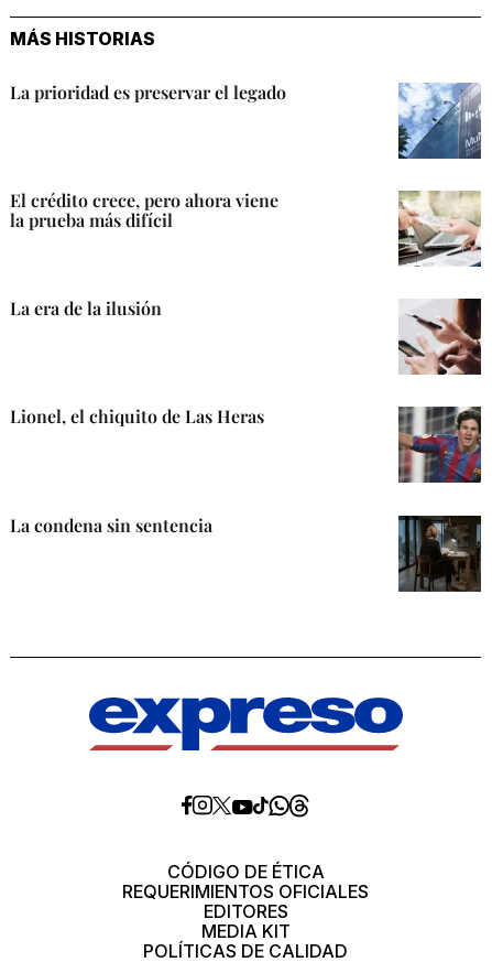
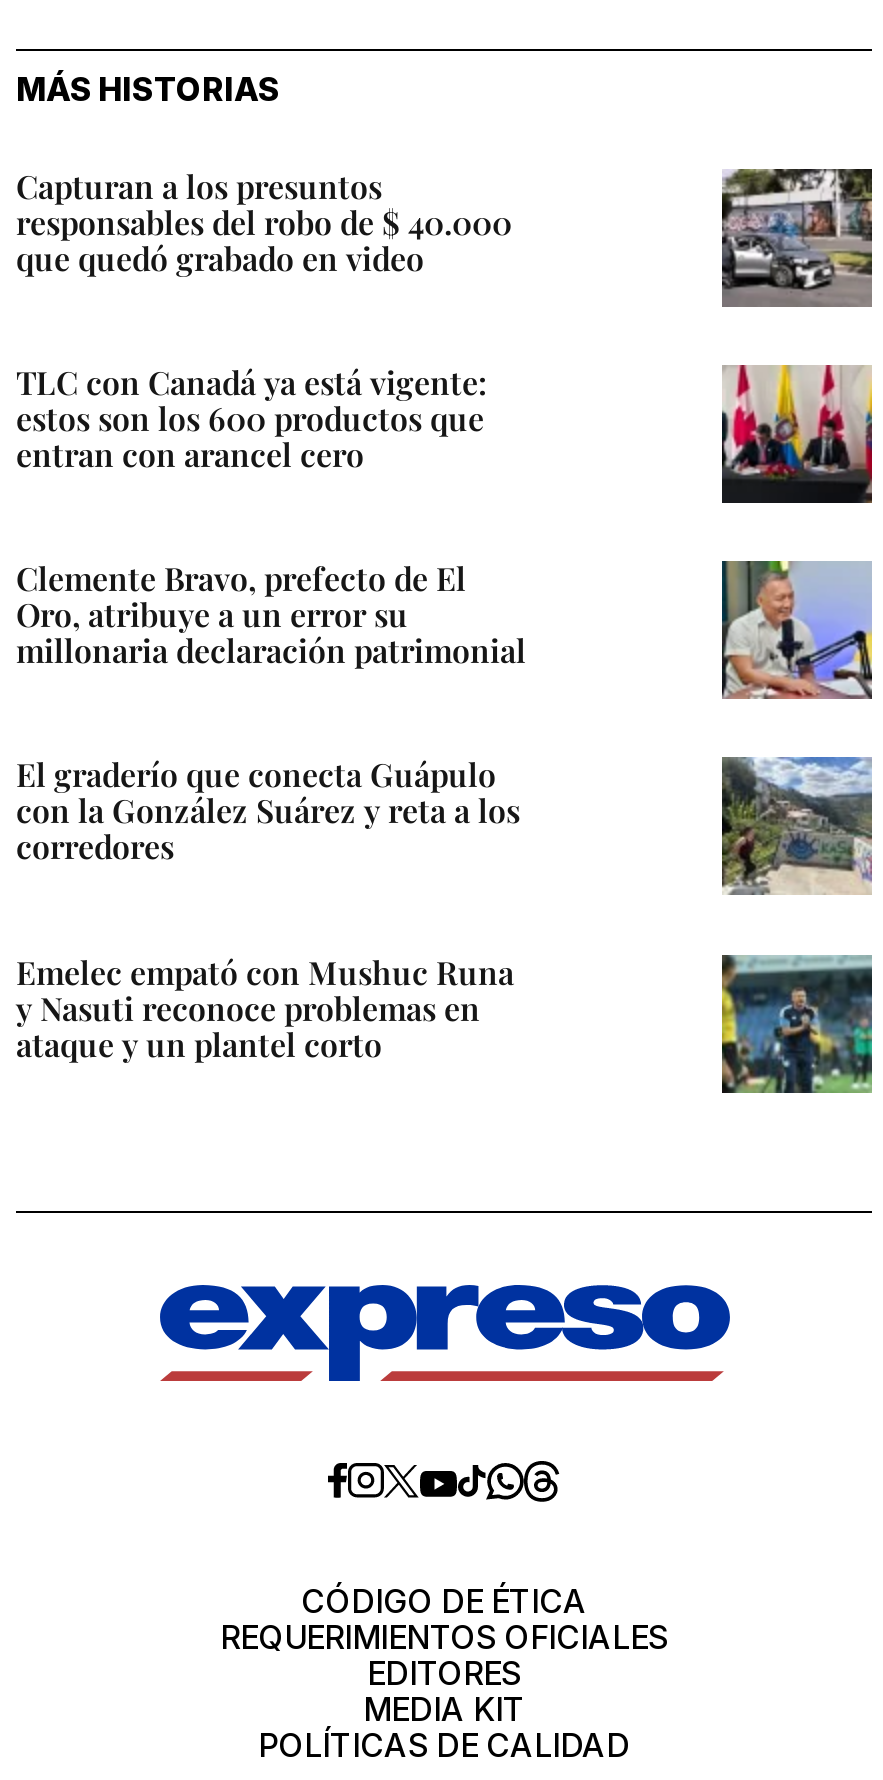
- La prioridad es preservar el legado
+ Capturan a los presuntos
+ responsables del robo de $ 40.000
+ que quedó grabado en video

- [image]
+ [image]

- El crédito crece, pero ahora viene
- la prueba más difícil
+ TLC con Canadá ya está vigente:
+ estos son los 600 productos que
+ entran con arancel cero

- [image]
+ [image]

- La era de la ilusión
+ Clemente Bravo, prefecto de El
+ Oro, atribuye a un error su
+ millonaria declaración patrimonial

- [image]
+ [image]

- Lionel, el chiquito de Las Heras
+ El graderío que conecta Guápulo
+ con la González Suárez y reta a los
+ corredores

- [image]
+ [image]

- La condena sin sentencia
+ Emelec empató con Mushuc Runa
+ y Nasuti reconoce problemas en
+ ataque y un plantel corto

- [image]
+ [image]
